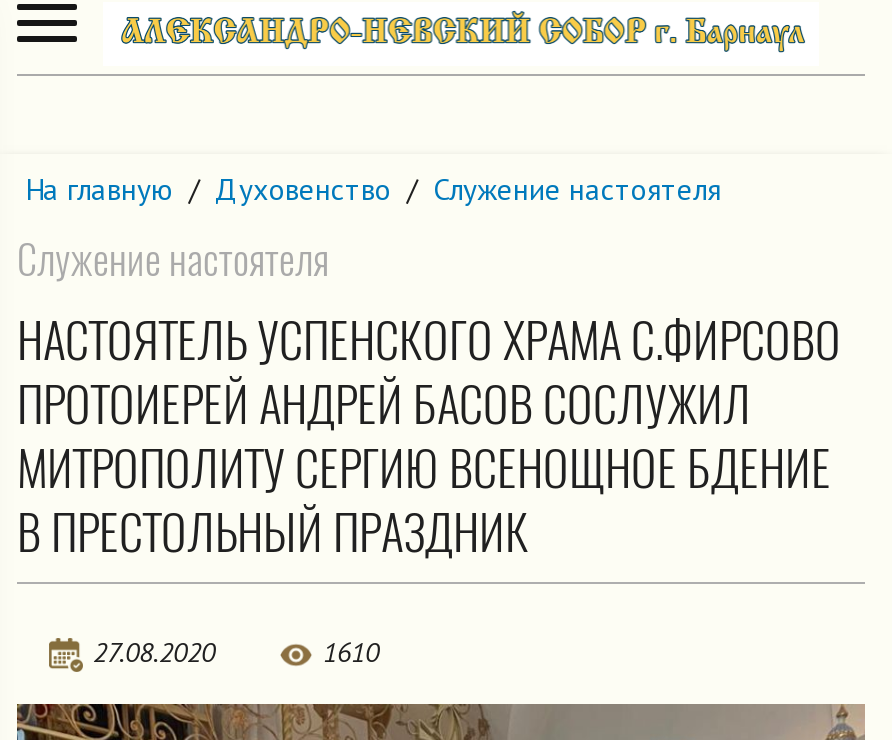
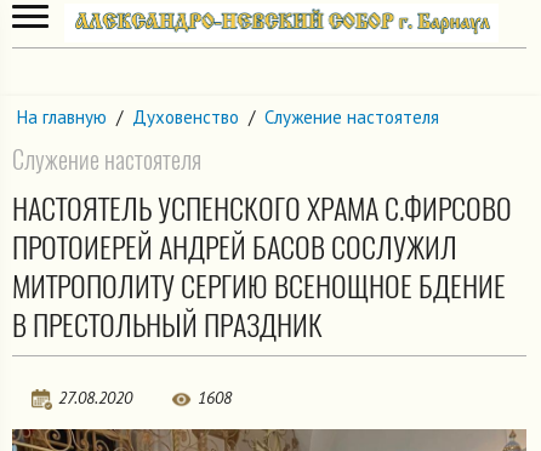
- 1610
+ 1608
